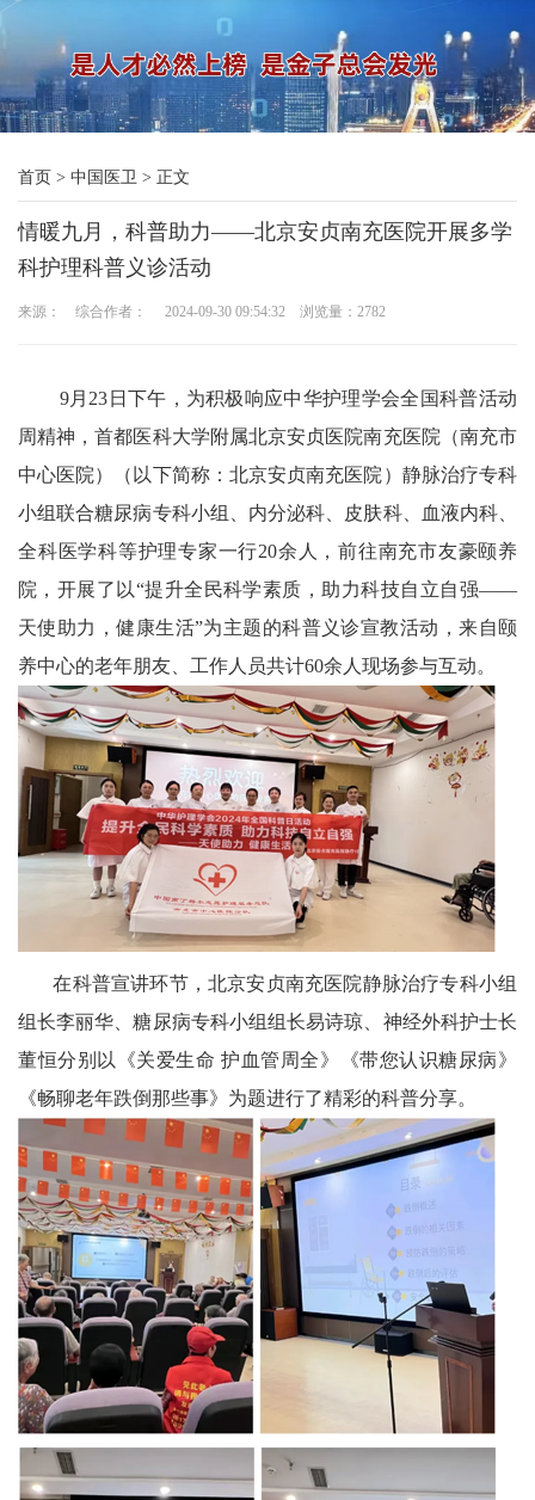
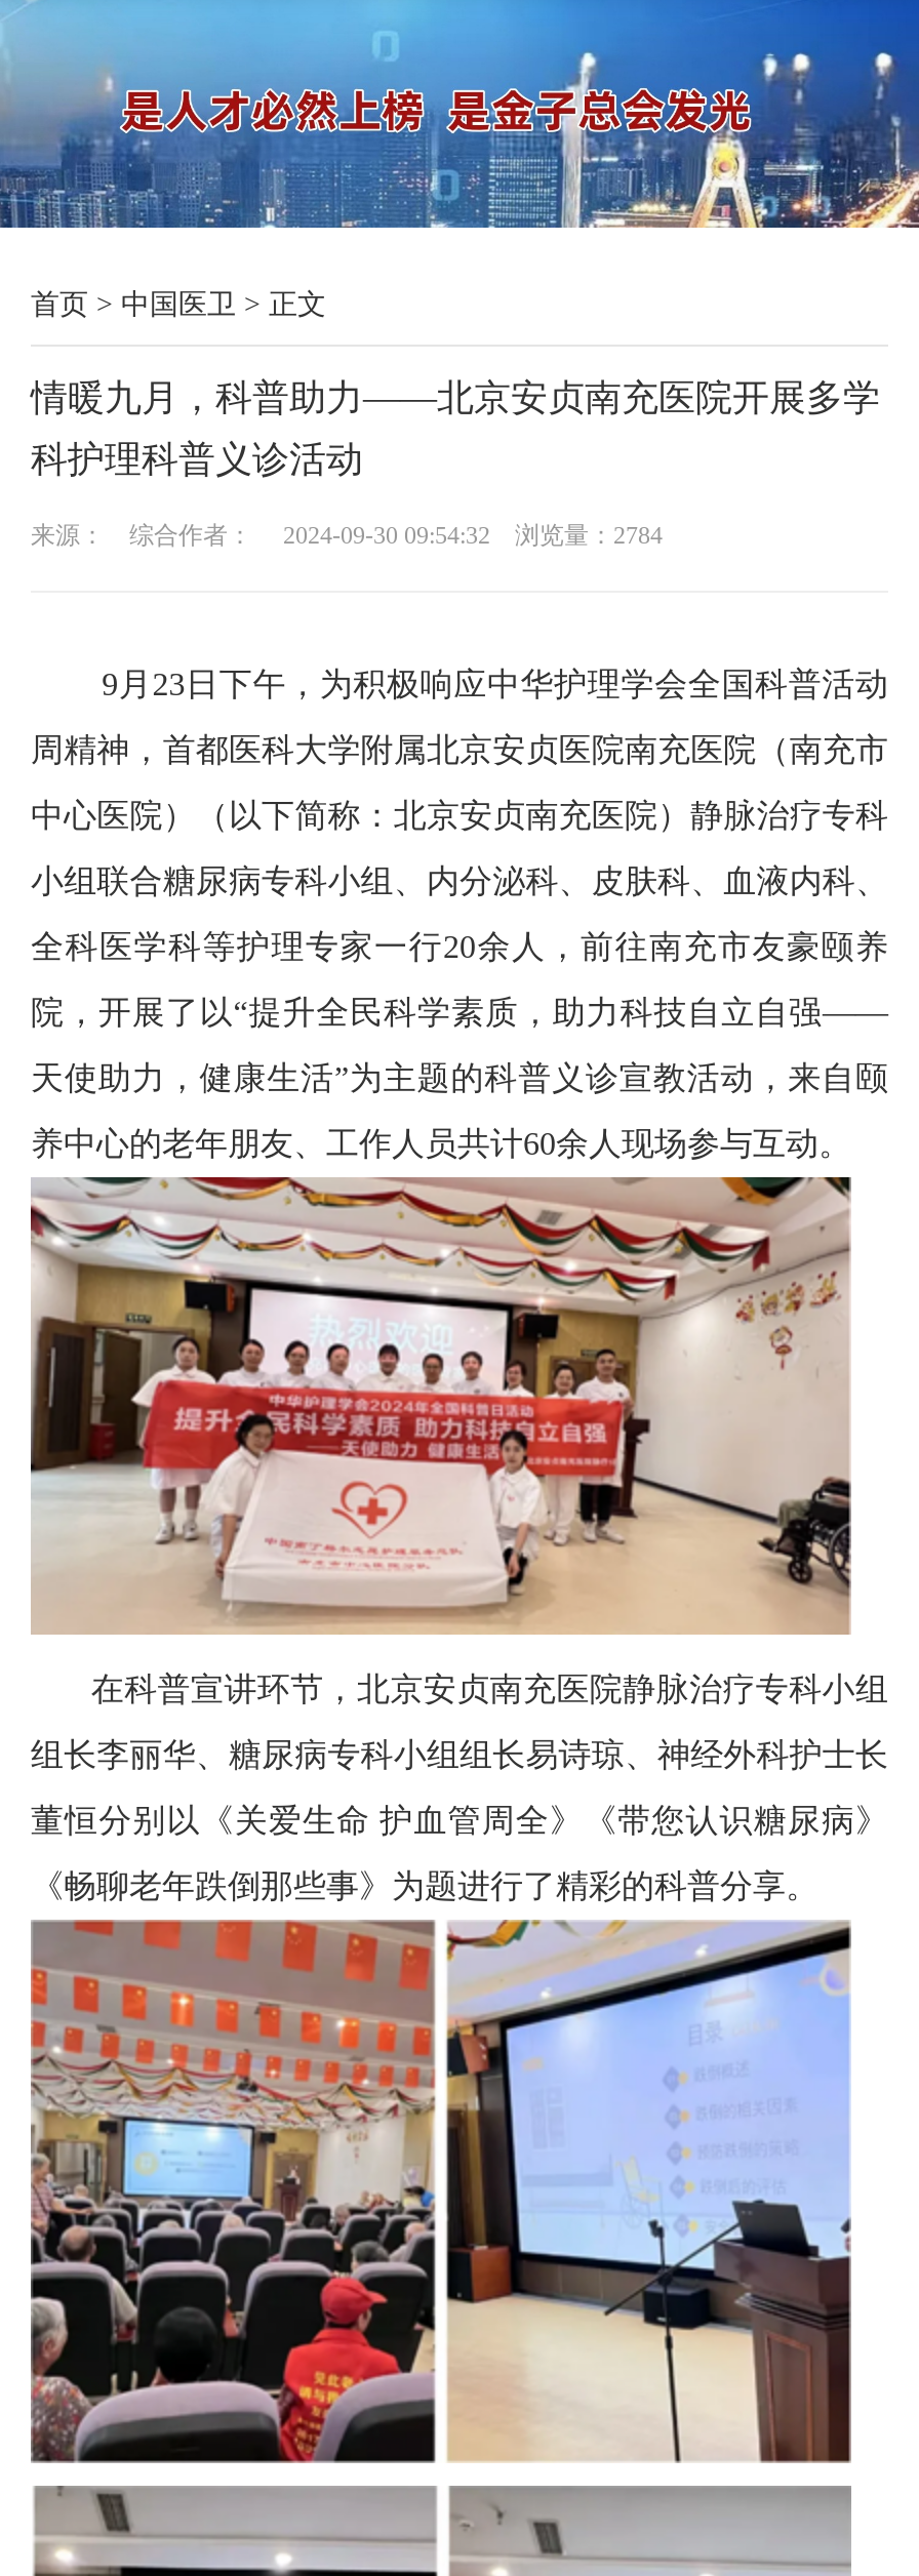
- 来源： 综合作者： 2024-09-30 09:54:32 浏览量：2782
+ 来源： 综合作者： 2024-09-30 09:54:32 浏览量：2784
